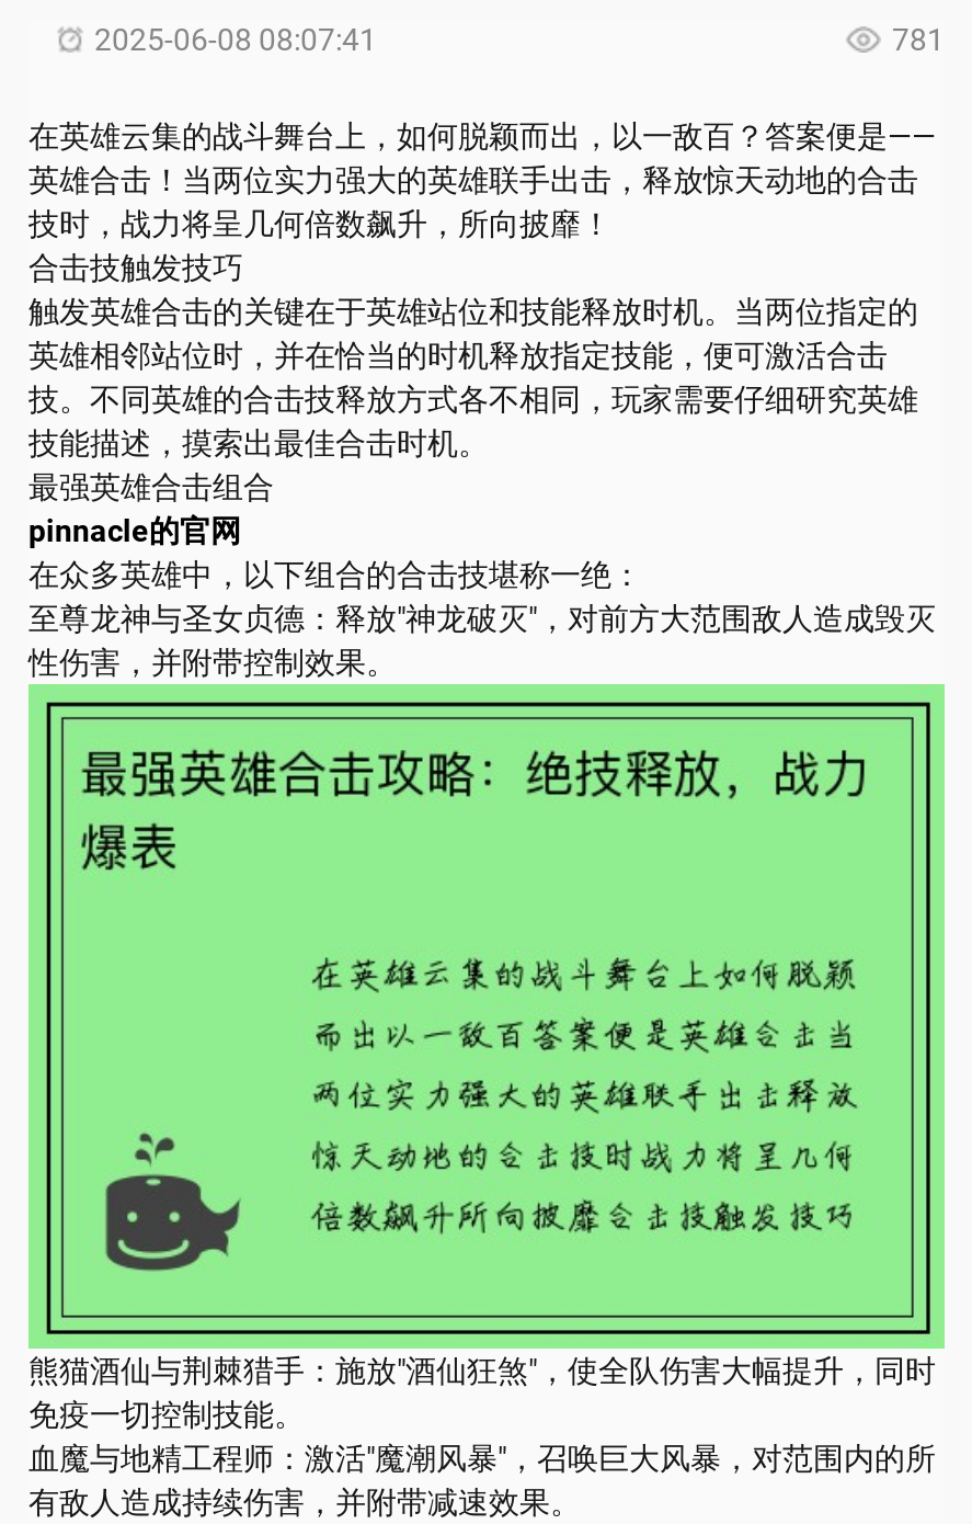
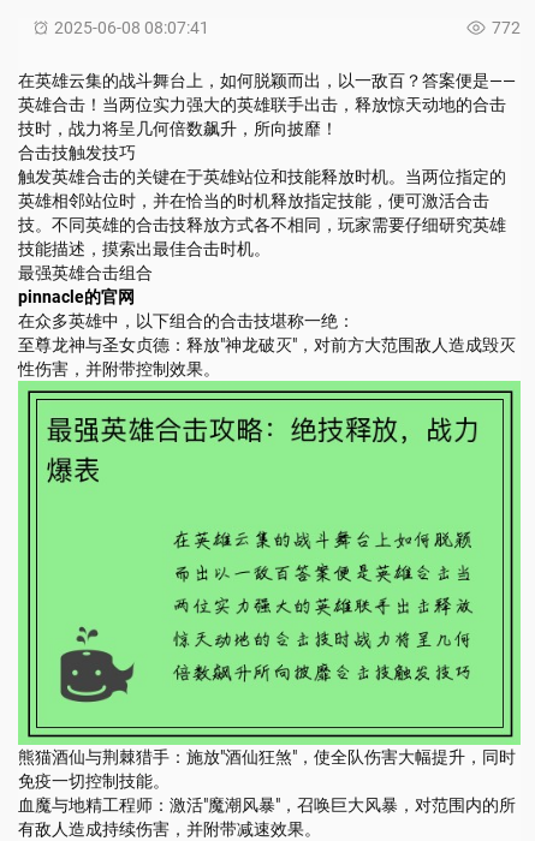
- 781
+ 772
